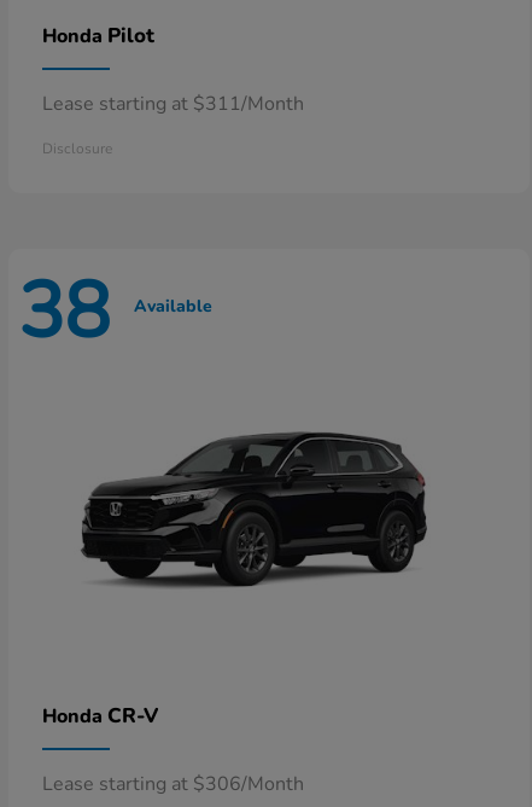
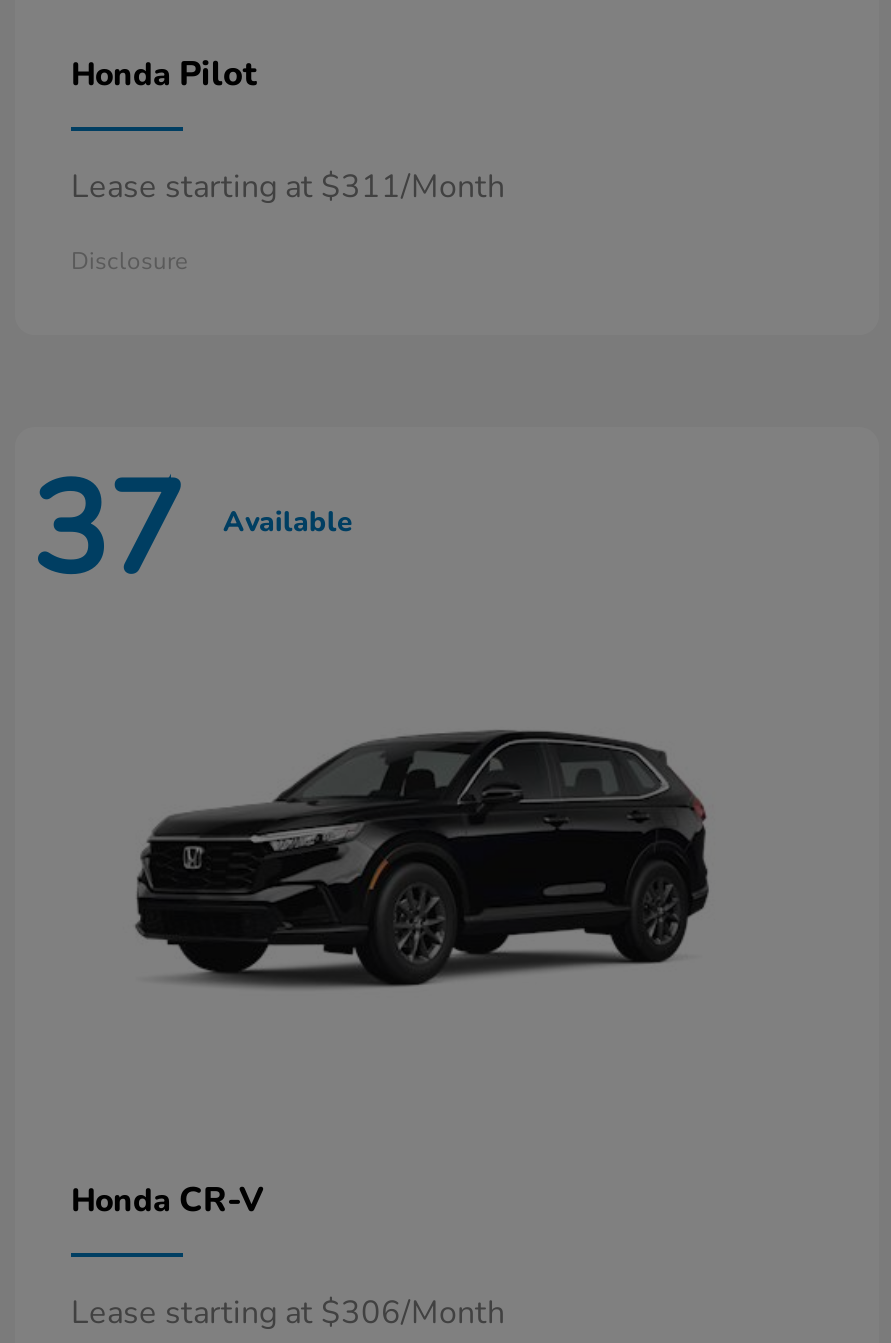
- 38 Available
+ 37 Available
